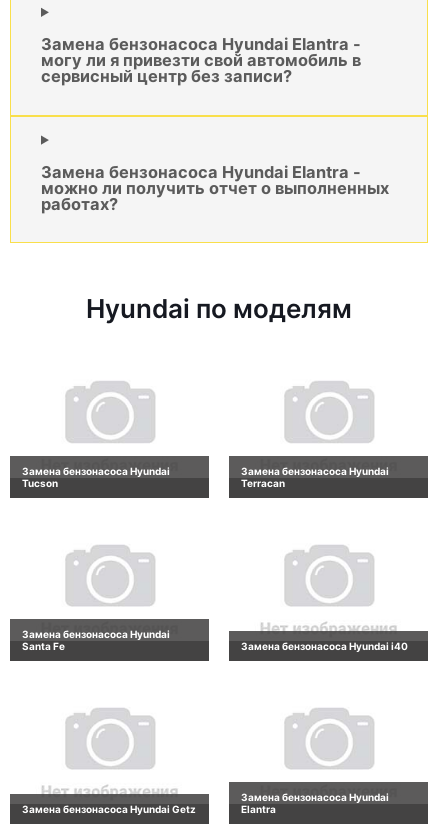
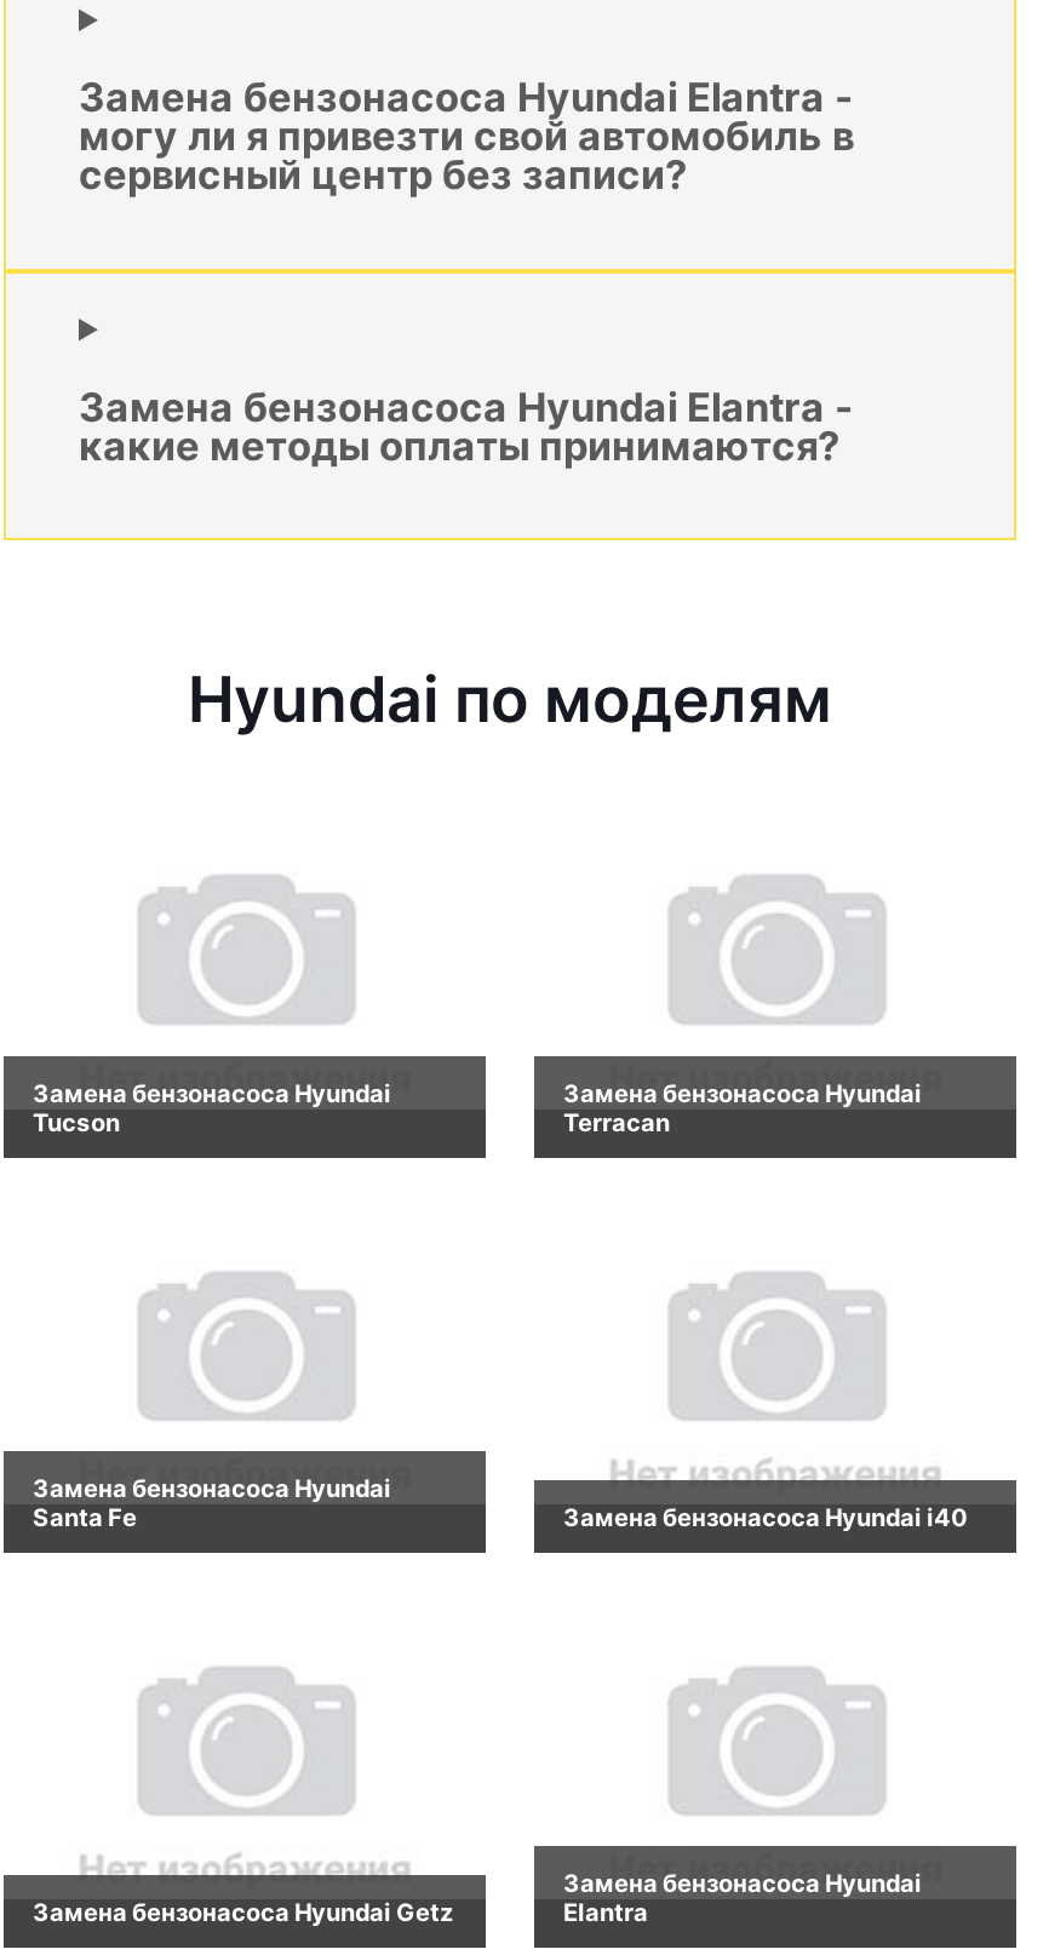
- можно ли получить отчет о выполненных
- работах?
+ какие методы оплаты принимаются?
